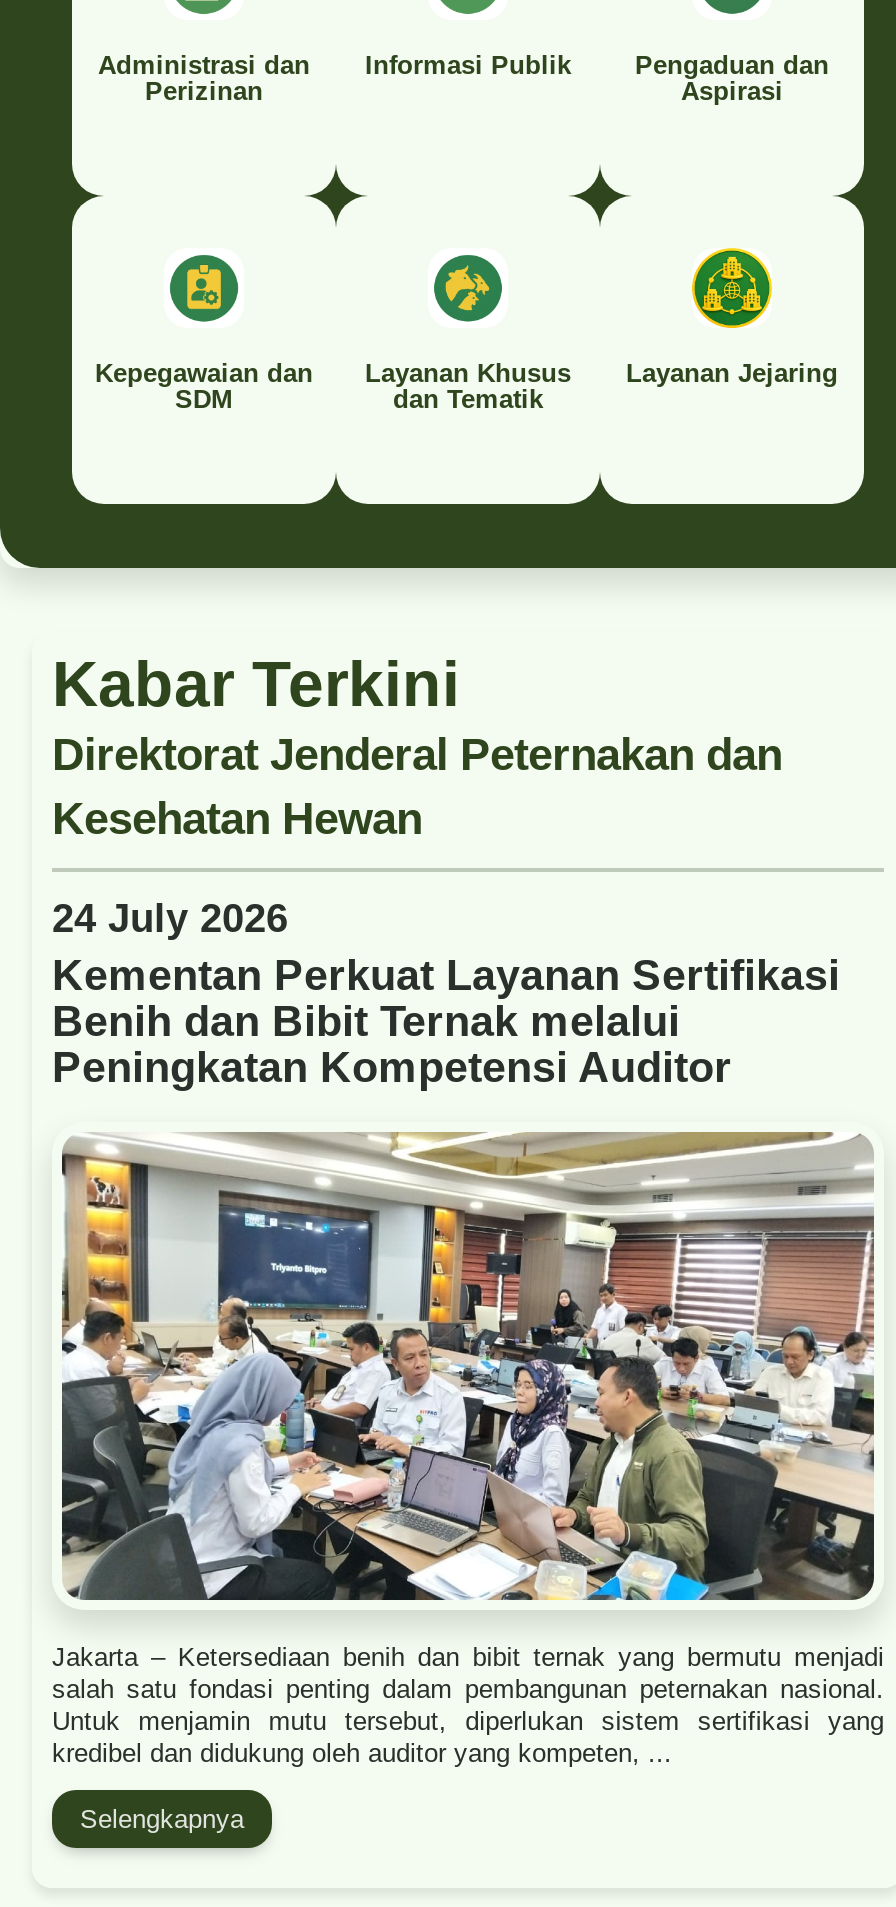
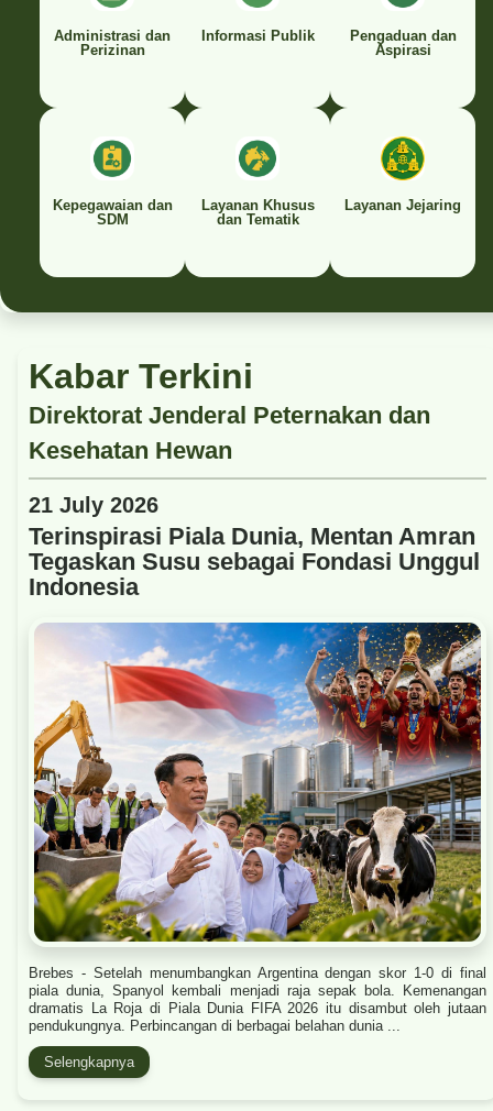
- 24 July 2026
- Kementan Perkuat Layanan Sertifikasi
- Benih dan Bibit Ternak melalui
- Peningkatan Kompetensi Auditor
+ 21 July 2026
+ Terinspirasi Piala Dunia, Mentan Amran
+ Tegaskan Susu sebagai Fondasi Unggul
+ Indonesia

- [image]
+ [image]

- Jakarta – Ketersediaan benih dan bibit ternak yang bermutu menjadi
- salah satu fondasi penting dalam pembangunan peternakan nasional.
- Untuk menjamin mutu tersebut, diperlukan sistem sertifikasi yang
- kredibel dan didukung oleh auditor yang kompeten, ...
+ Brebes - Setelah menumbangkan Argentina dengan skor 1-0 di final
+ piala dunia, Spanyol kembali menjadi raja sepak bola. Kemenangan
+ dramatis La Roja di Piala Dunia FIFA 2026 itu disambut oleh jutaan
+ pendukungnya. Perbincangan di berbagai belahan dunia ...
